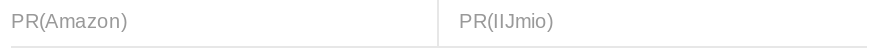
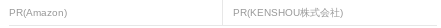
- PR(IIJmio)
+ PR(KENSHOU株式会社)
